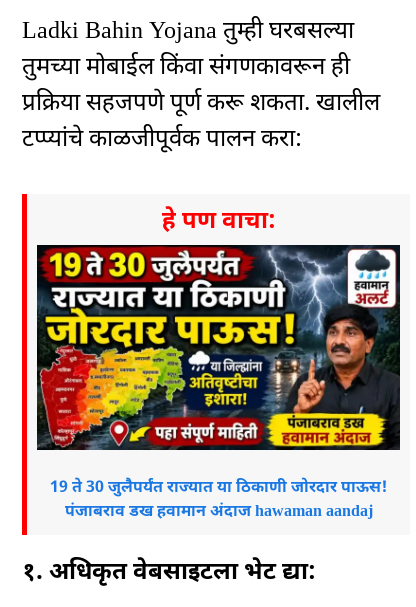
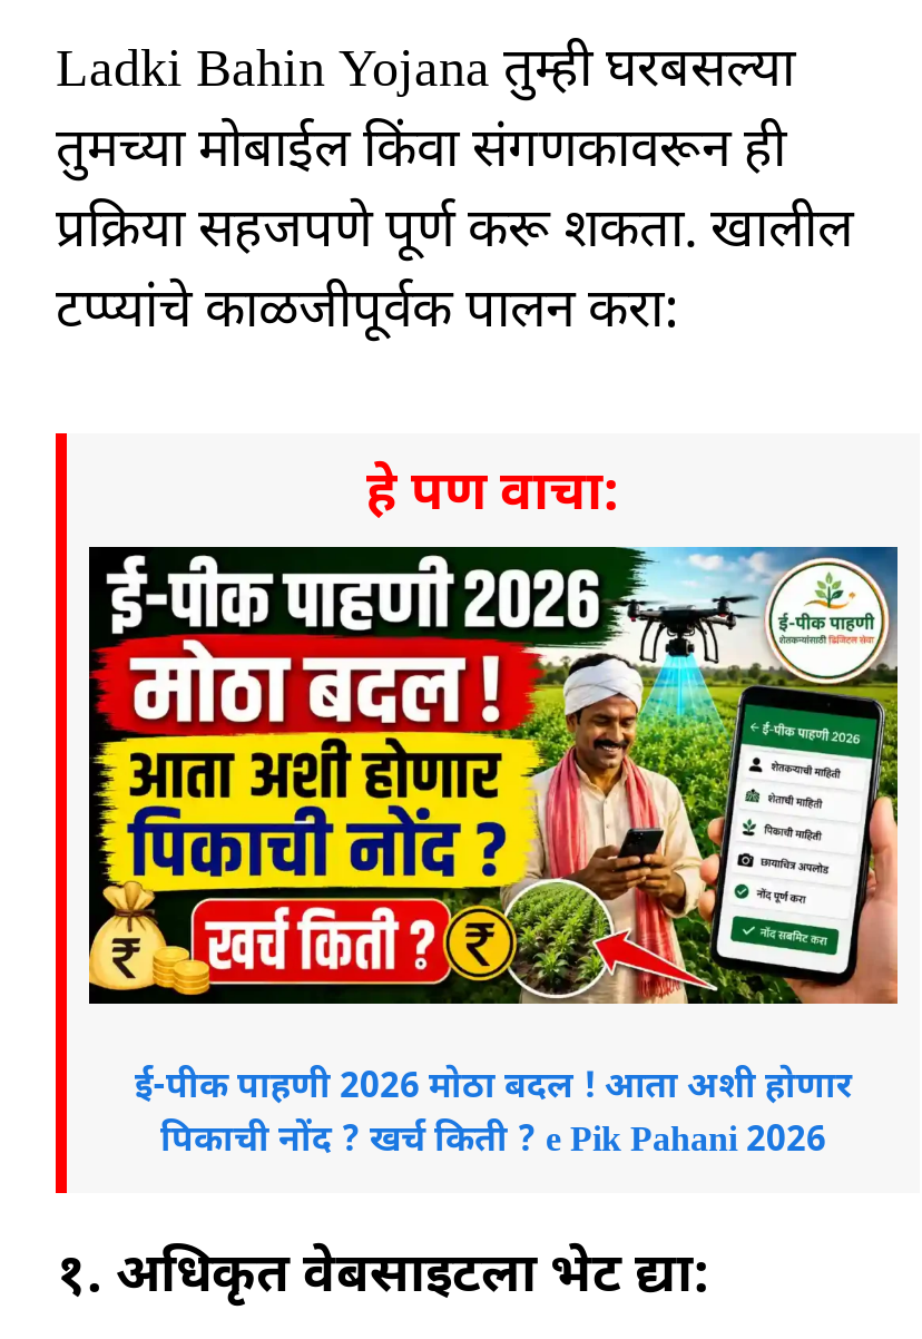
- [image]
- 19 ते 30 जुलैपर्यंत राज्यात या ठिकाणी जोरदार पाऊस!
- पंजाबराव डख हवामान अंदाज hawaman aandaj
+ [image]
+ ई-पीक पाहणी 2026 मोठा बदल ! आता अशी होणार
+ पिकाची नोंद ? खर्च किती ? e Pik Pahani 2026
